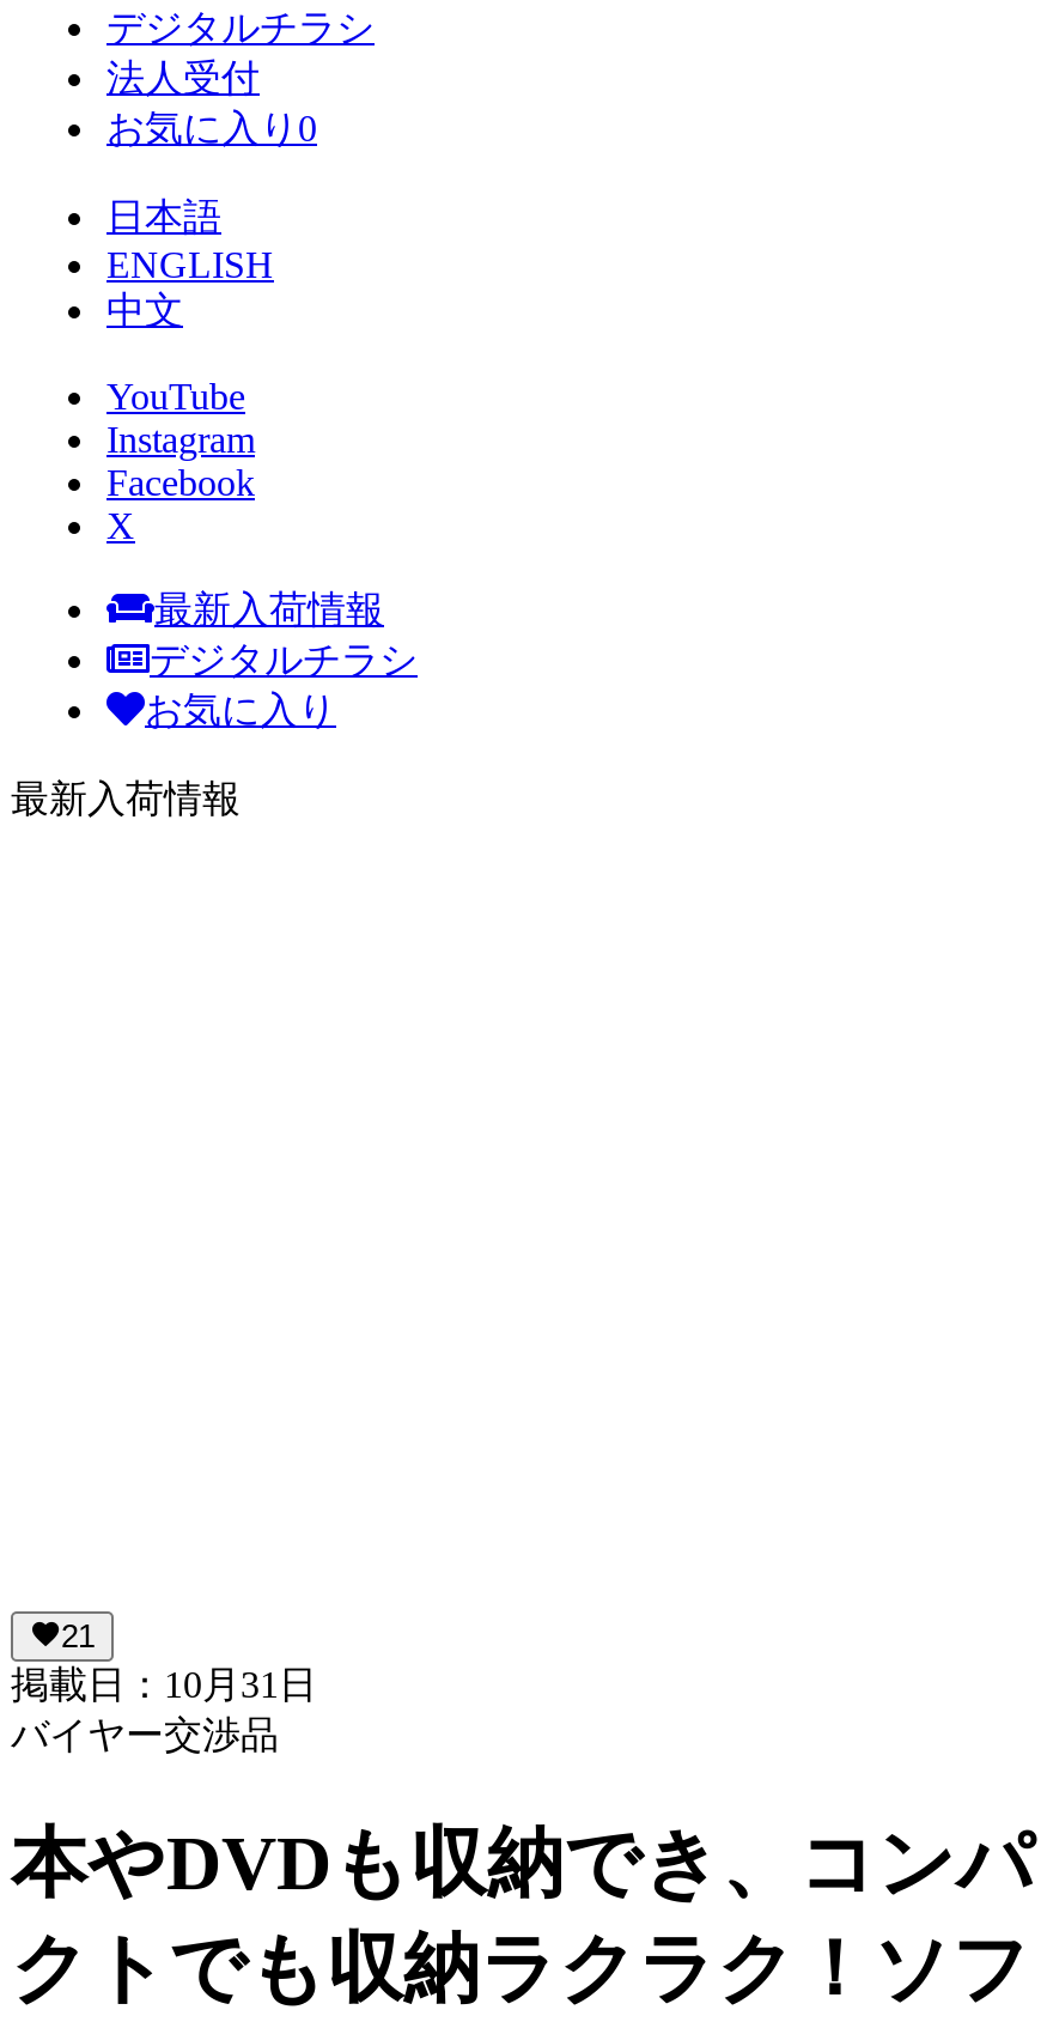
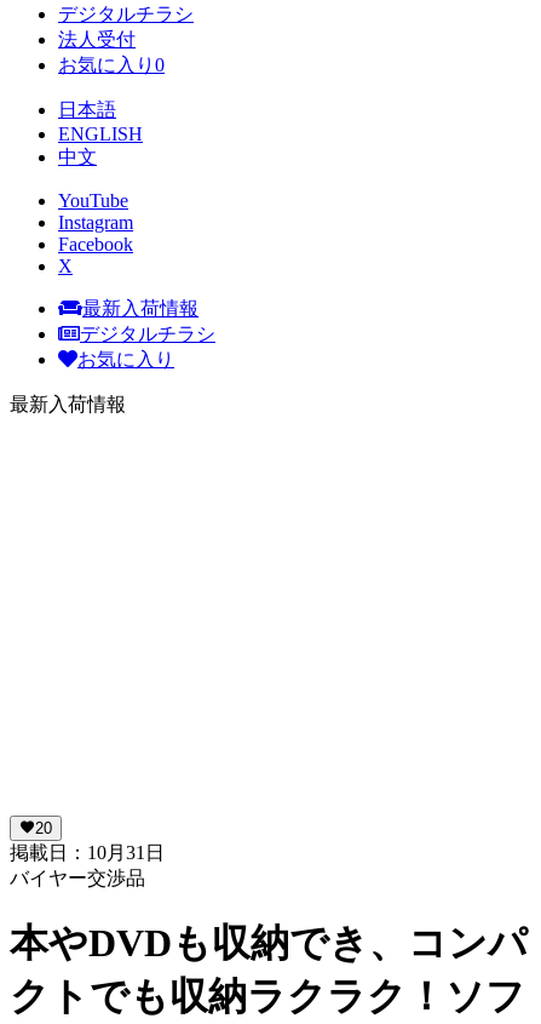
- 21
+ 20
